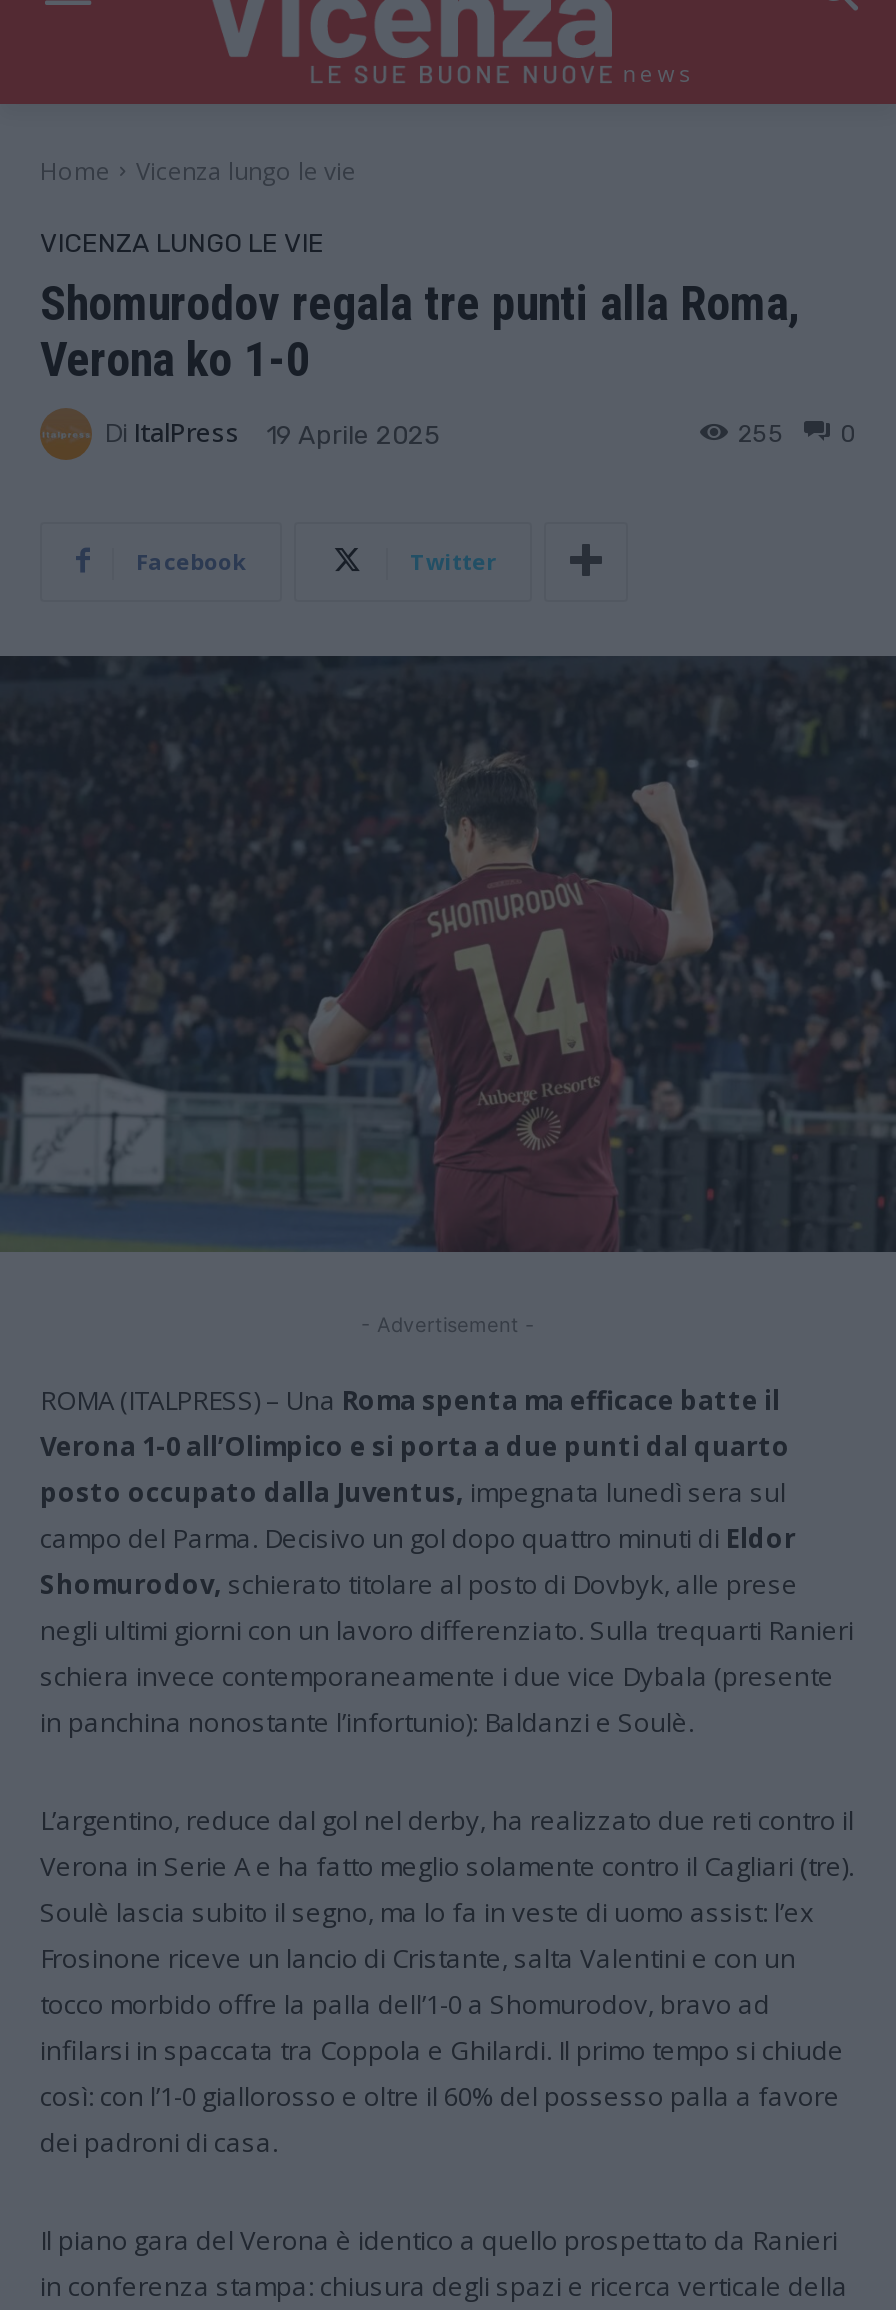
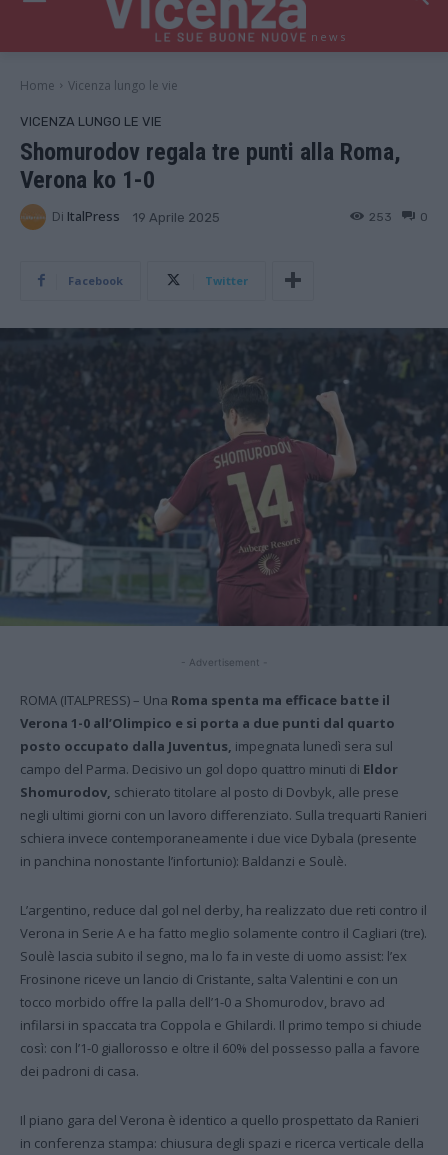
- 255 0
+ 253 0
